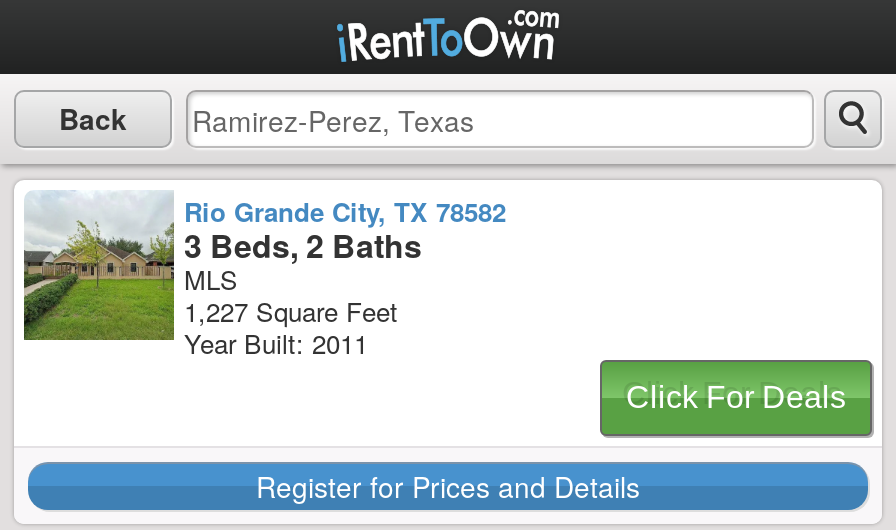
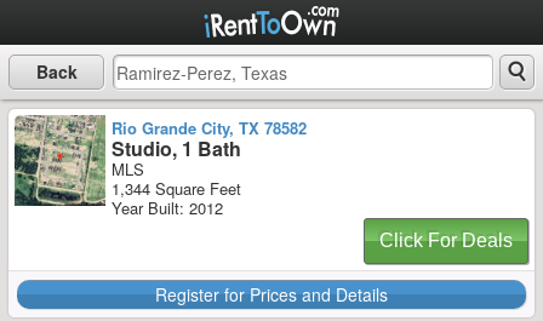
- [image]
- 3 Beds, 2 Baths
+ [image]
+ Studio, 1 Bath

- 1,227 Square Feet
+ 1,344 Square Feet

- Year Built: 2011
+ Year Built: 2012
